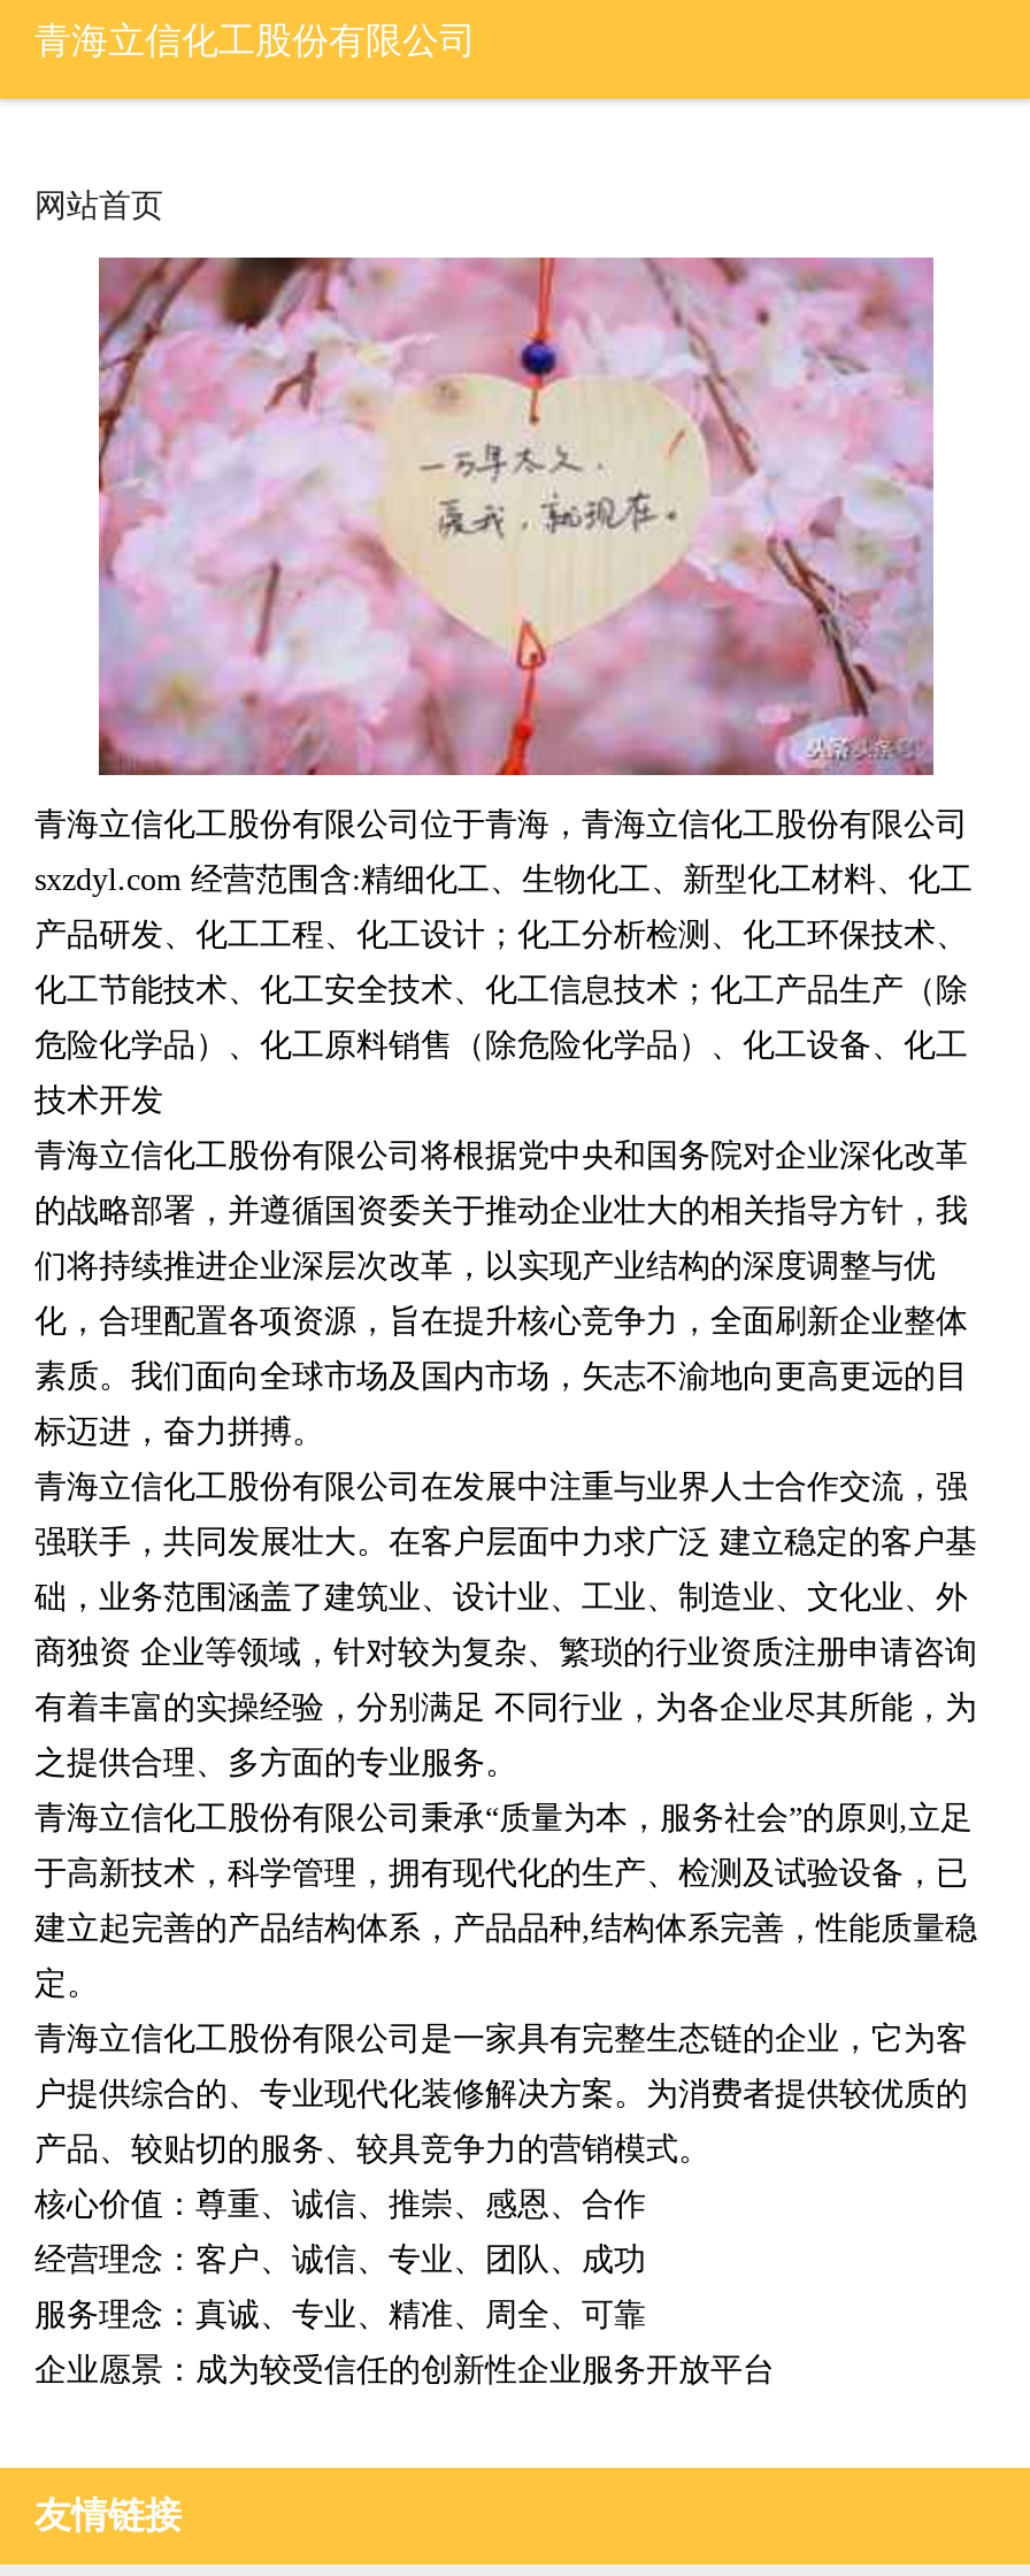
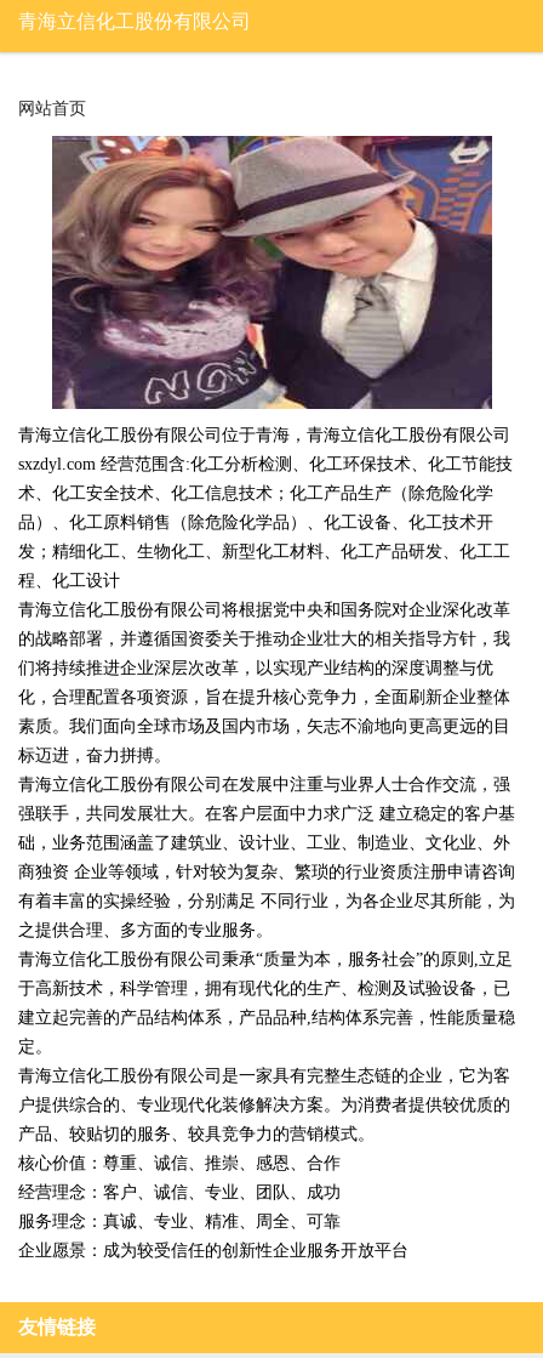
- [image]
- sxzdyl.com 经营范围含:精细化工、生物化工、新型化工材料、化工
+ [image]
+ sxzdyl.com 经营范围含:化工分析检测、化工环保技术、化工节能技

- 产品研发、化工工程、化工设计；化工分析检测、化工环保技术、
+ 术、化工安全技术、化工信息技术；化工产品生产（除危险化学

- 化工节能技术、化工安全技术、化工信息技术；化工产品生产（除
+ 品）、化工原料销售（除危险化学品）、化工设备、化工技术开

- 危险化学品）、化工原料销售（除危险化学品）、化工设备、化工
+ 发；精细化工、生物化工、新型化工材料、化工产品研发、化工工

- 技术开发
+ 程、化工设计
